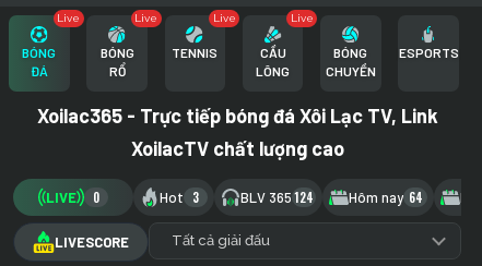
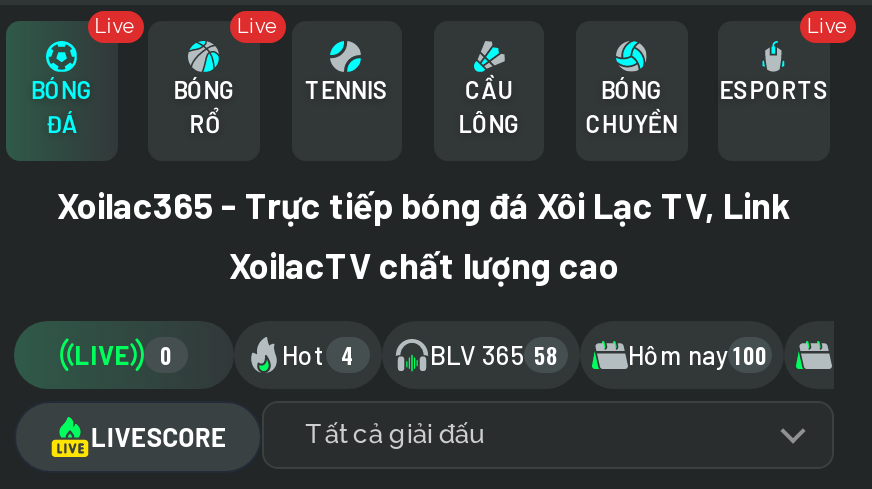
- Live

- Live

+ Live

- Hot 3
- BLV 365 124
- Hôm nay 64
+ Hot 4
+ BLV 365 58
+ Hôm nay 100
